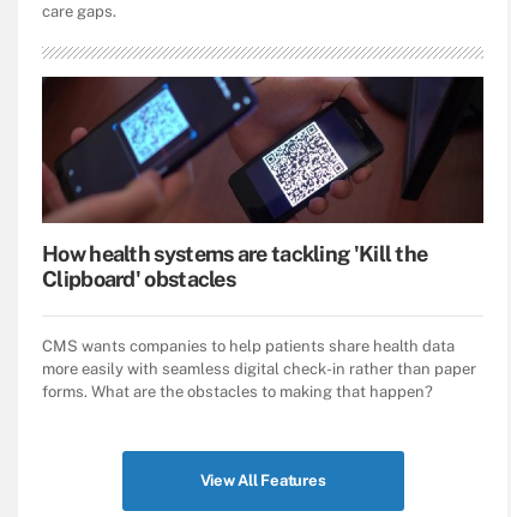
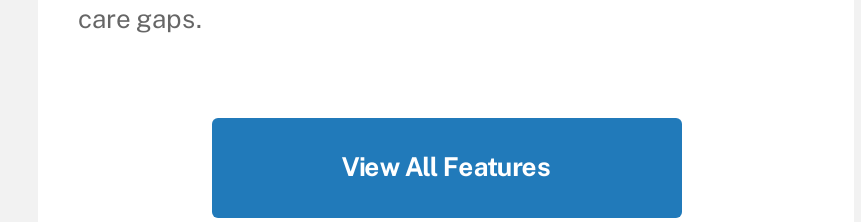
- [image]
- How health systems are tackling 'Kill the
- Clipboard' obstacles
- CMS wants companies to help patients share health data
- more easily with seamless digital check-in rather than paper
- forms. What are the obstacles to making that happen?
